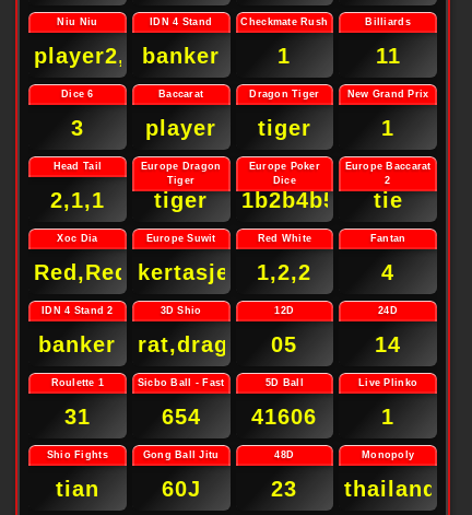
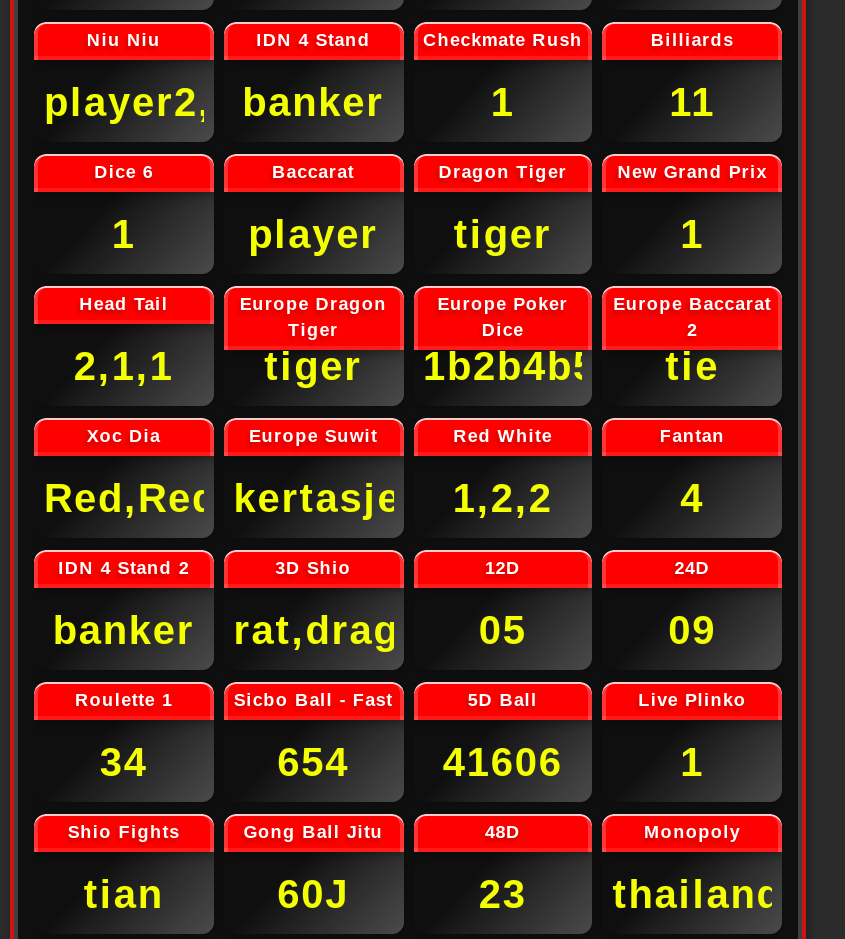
- 3
+ 1

- 14
+ 09

- 31
+ 34
